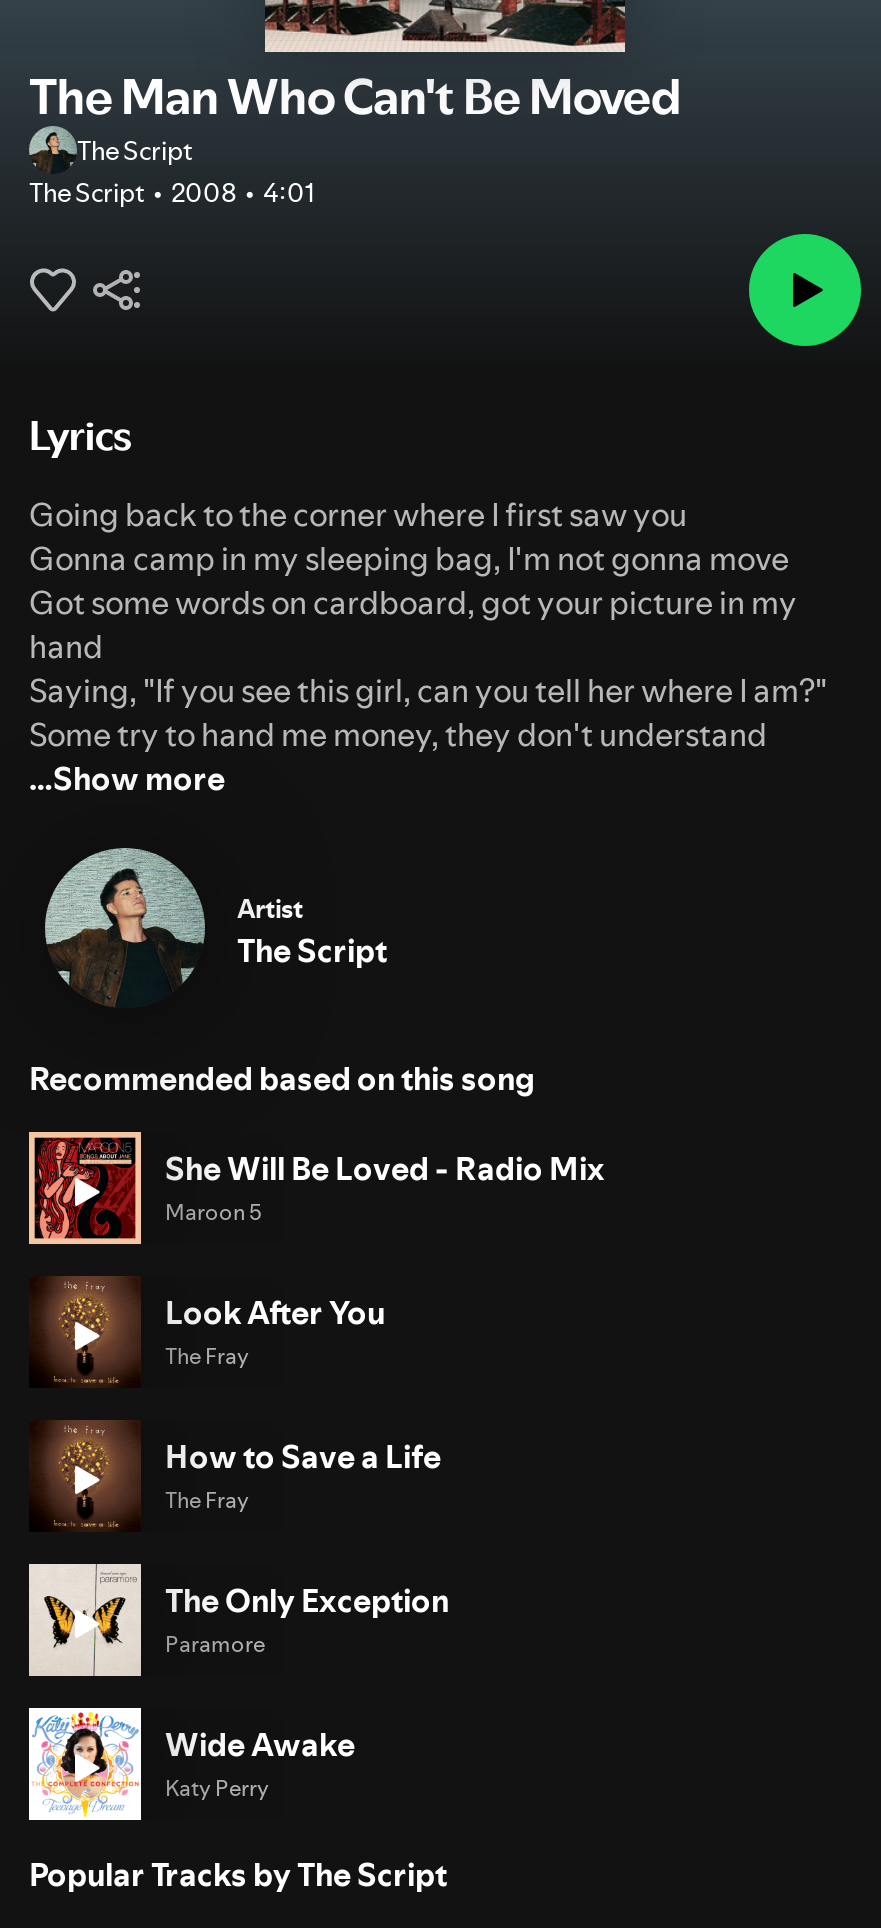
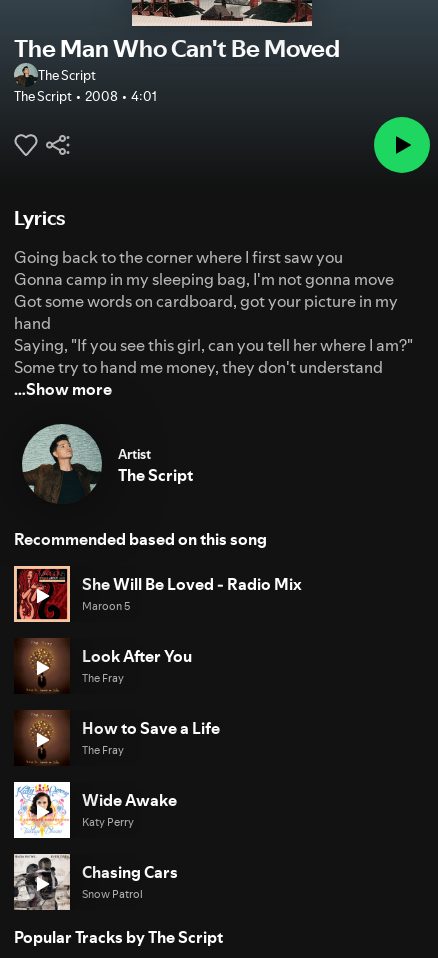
moved up: [image]

- [image]
- The Only Exception
- Paramore

moved up: [image] | Wide Awake | Katy Perry

+ [image]
+ Chasing Cars
+ Snow Patrol
